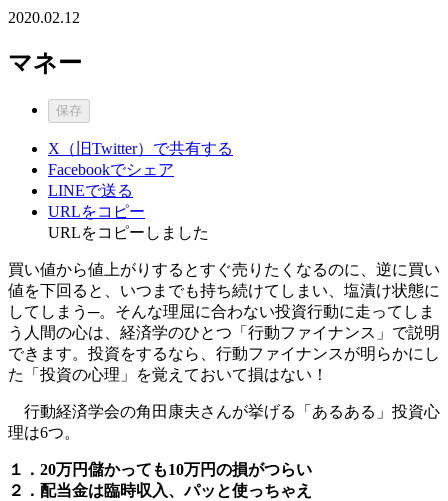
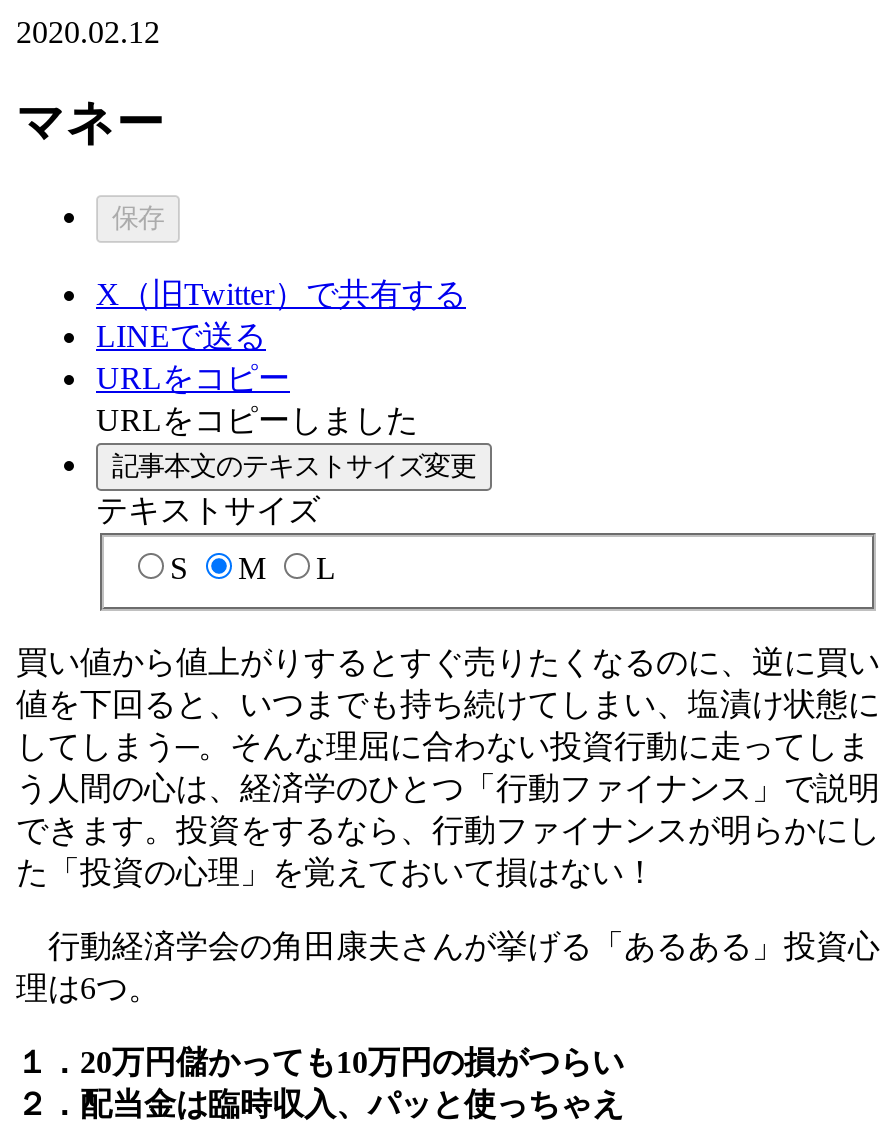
- Facebookでシェア

moved up: LINEで送る | URLをコピー | URLをコピーしました

+ 記事本文のテキストサイズ変更
+ テキストサイズ
+ S
+ M
+ L
